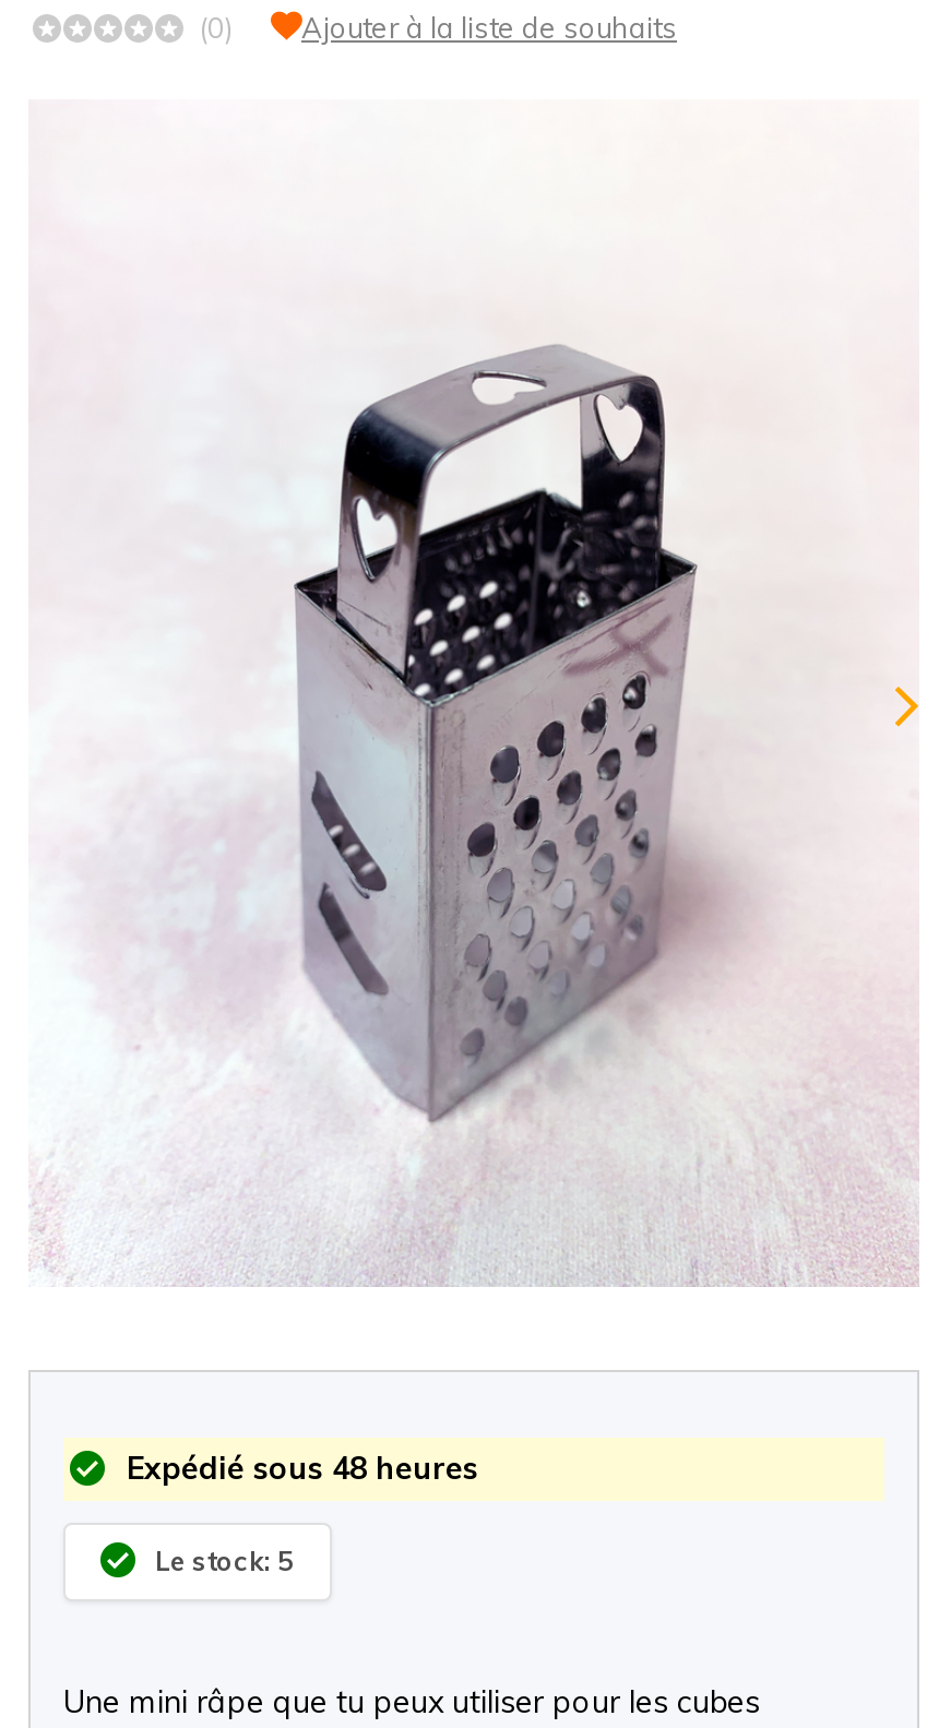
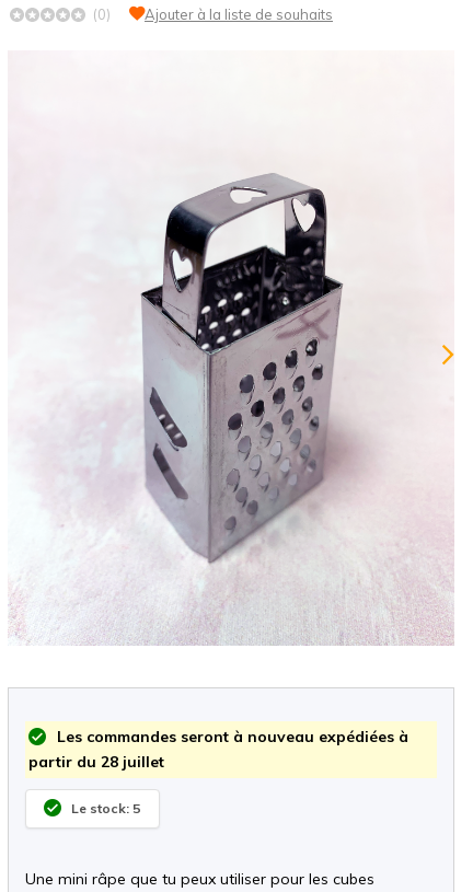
- Expédié sous 48 heures
+ Les commandes seront à nouveau expédiées à
+ partir du 28 juillet
